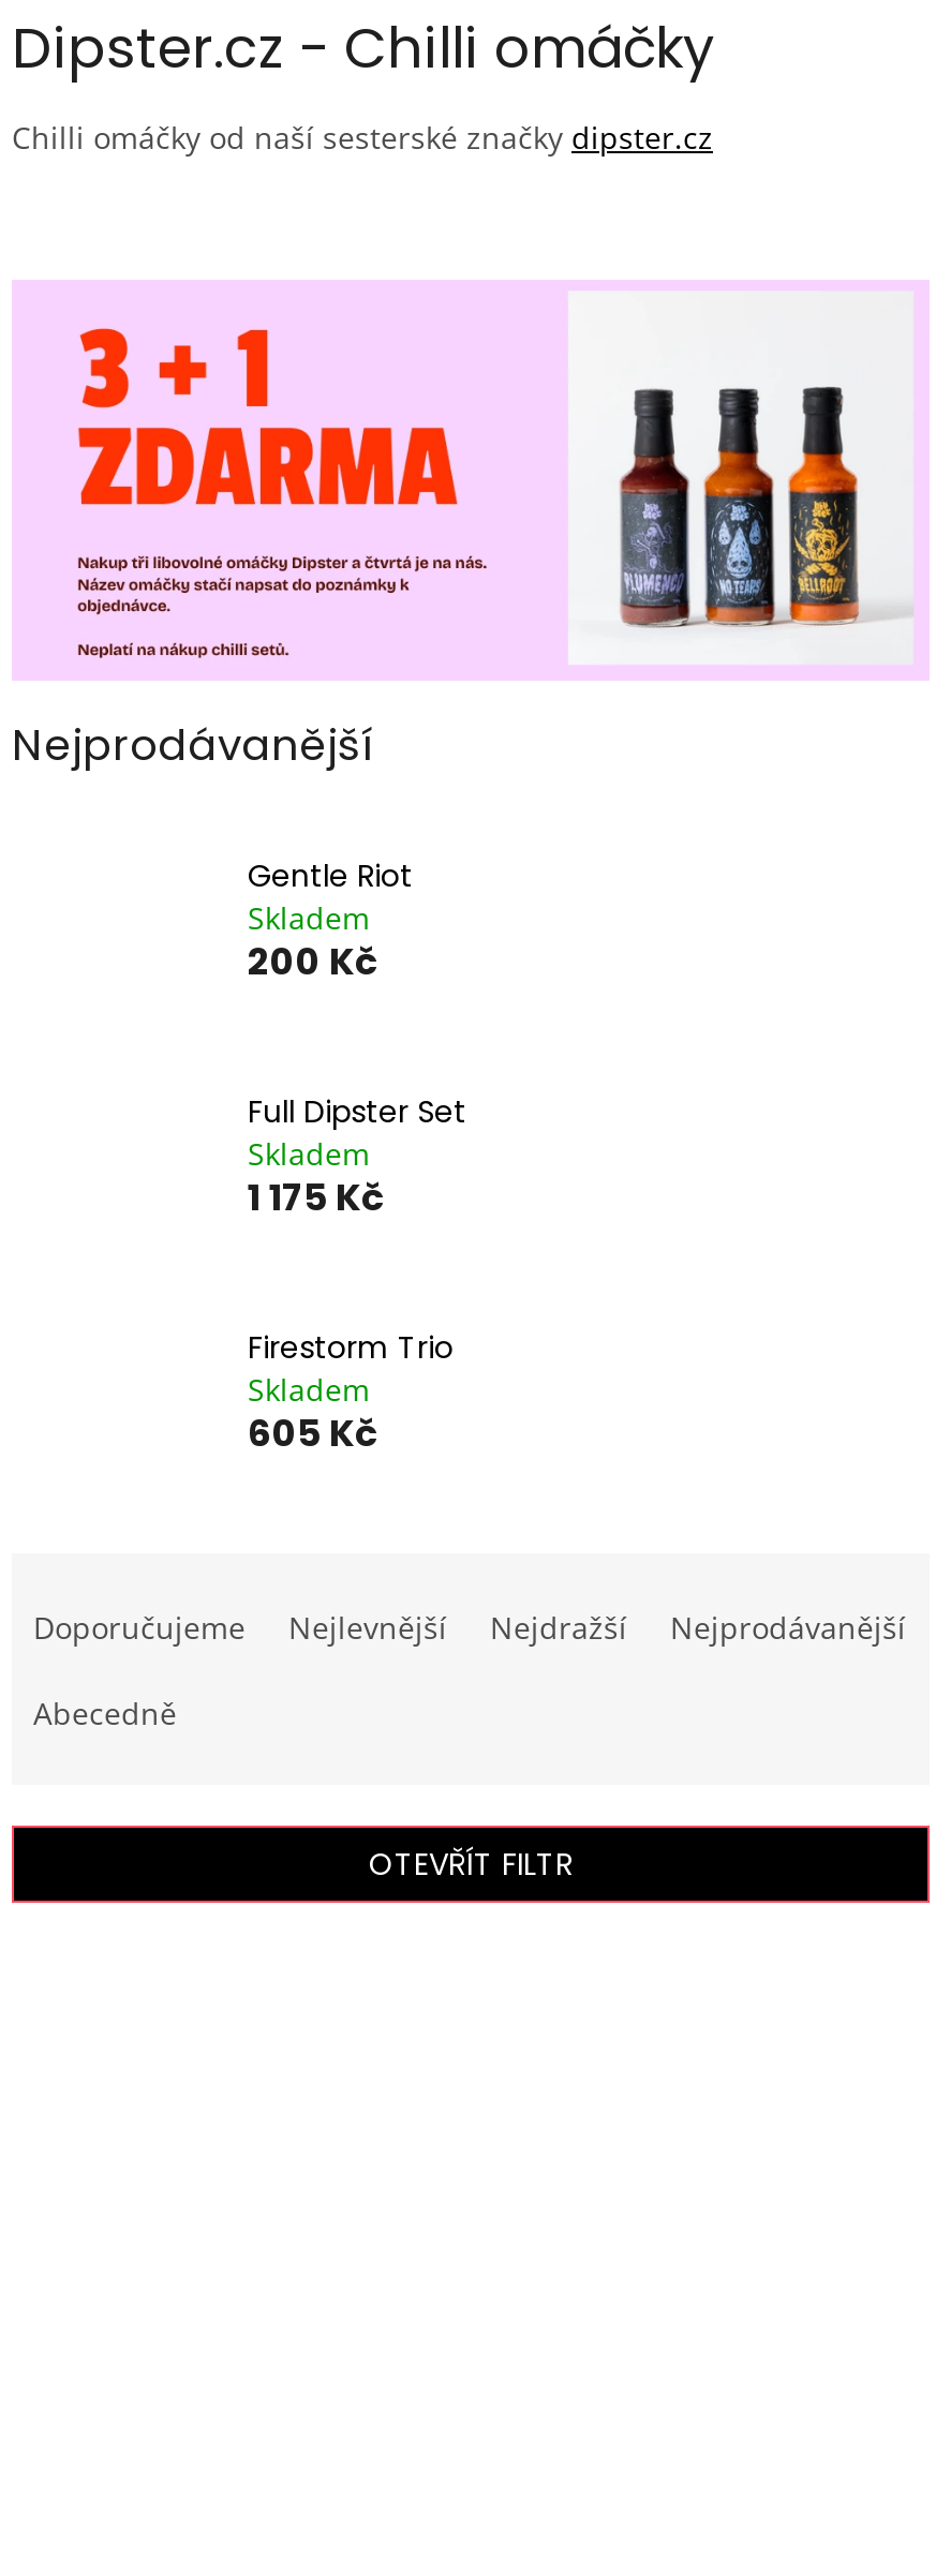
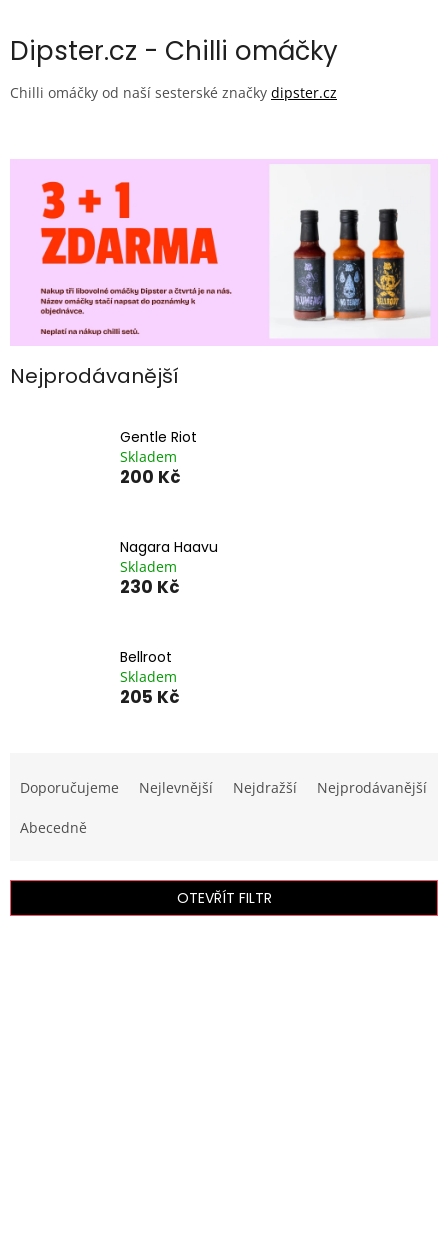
- Full Dipster Set
+ Nagara Haavu

- 1 175 Kč
+ 230 Kč

- Firestorm Trio
+ Bellroot

- 605 Kč
+ 205 Kč
